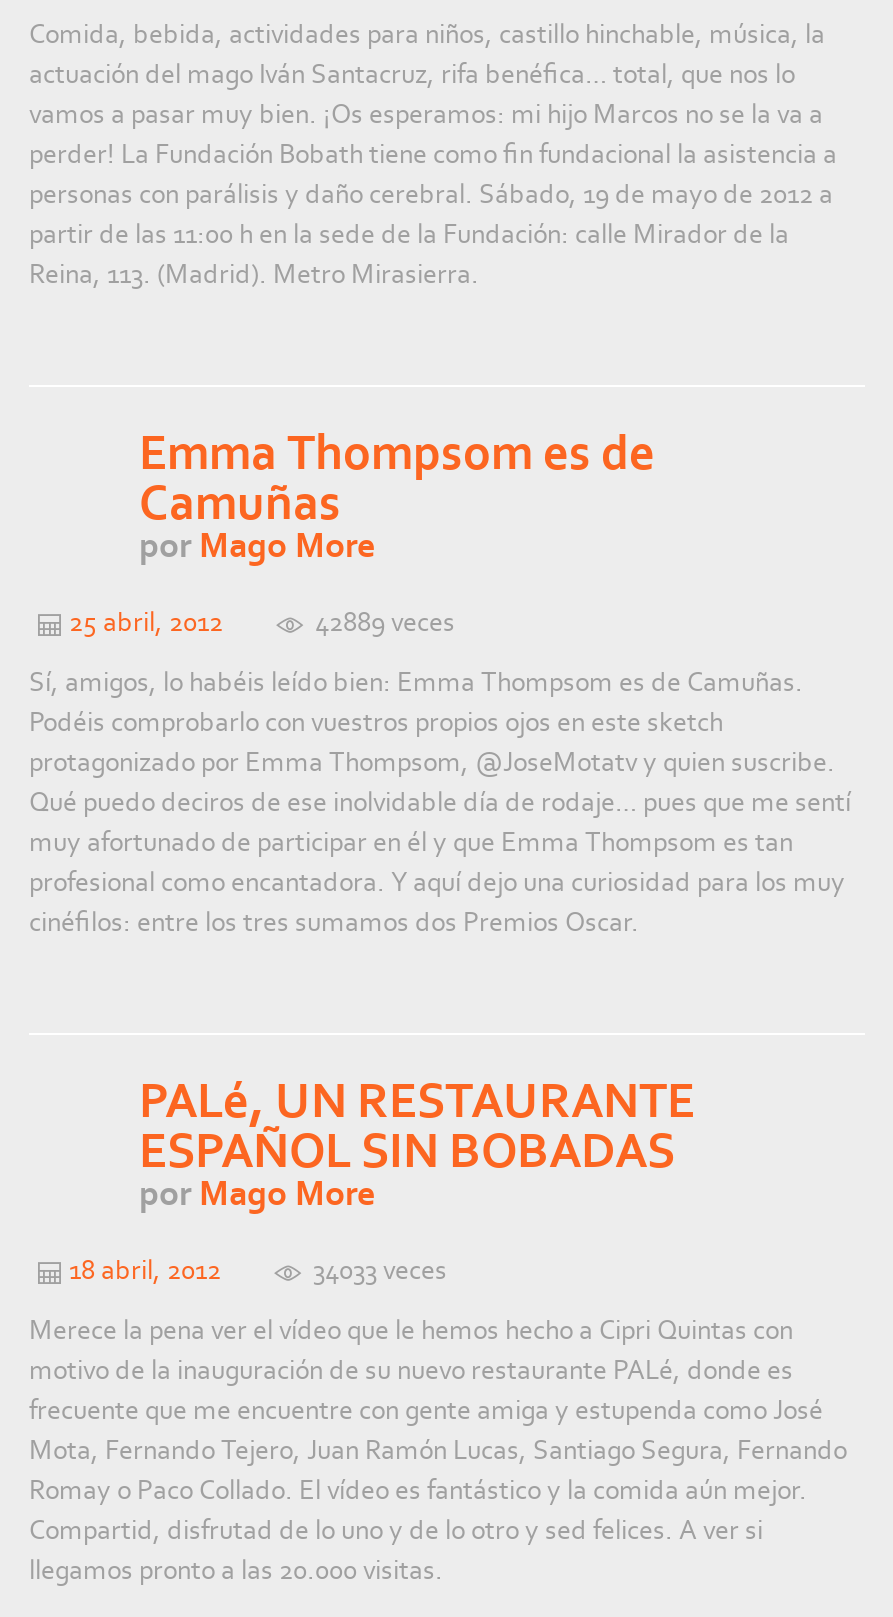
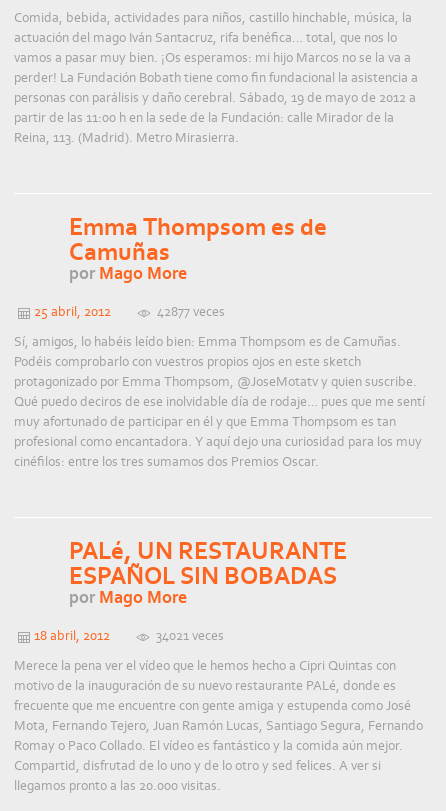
- 42889 veces
+ 42877 veces

- 34033 veces
+ 34021 veces
